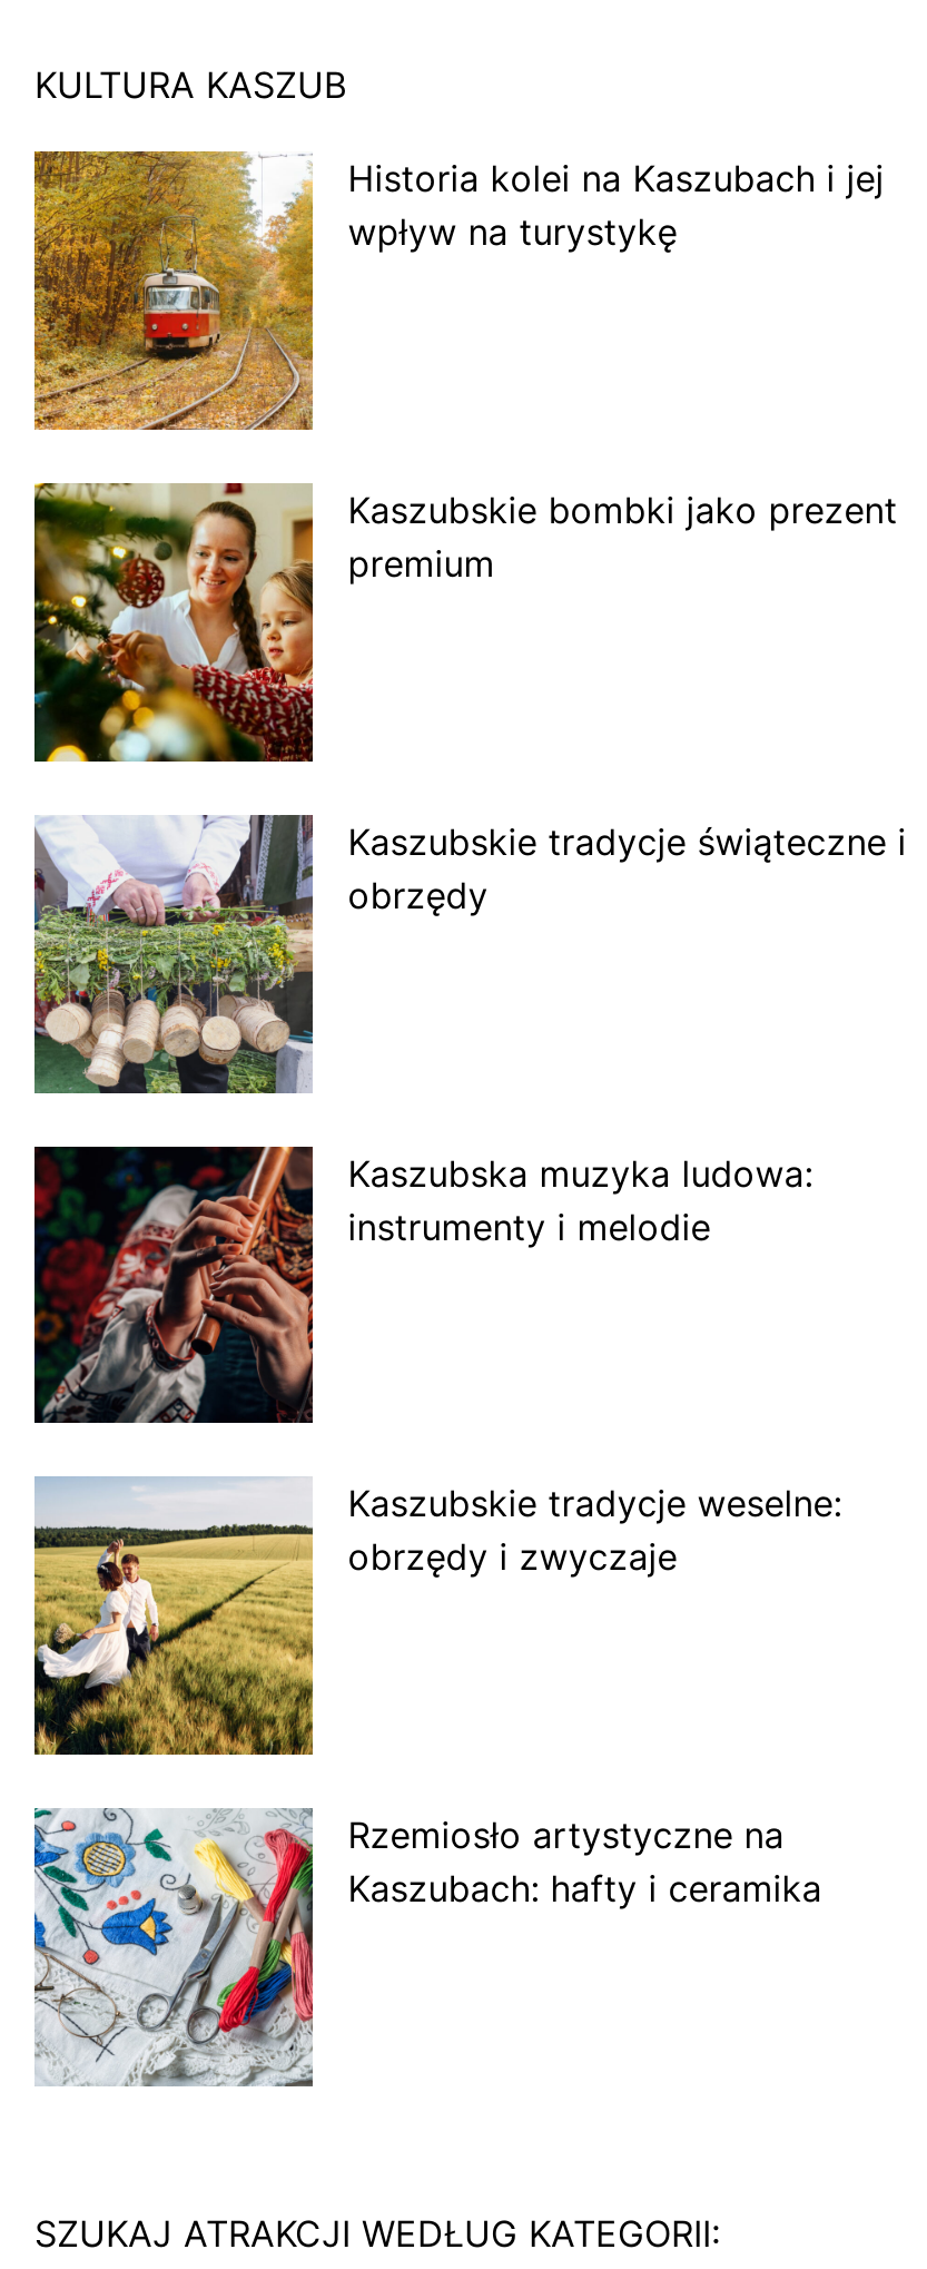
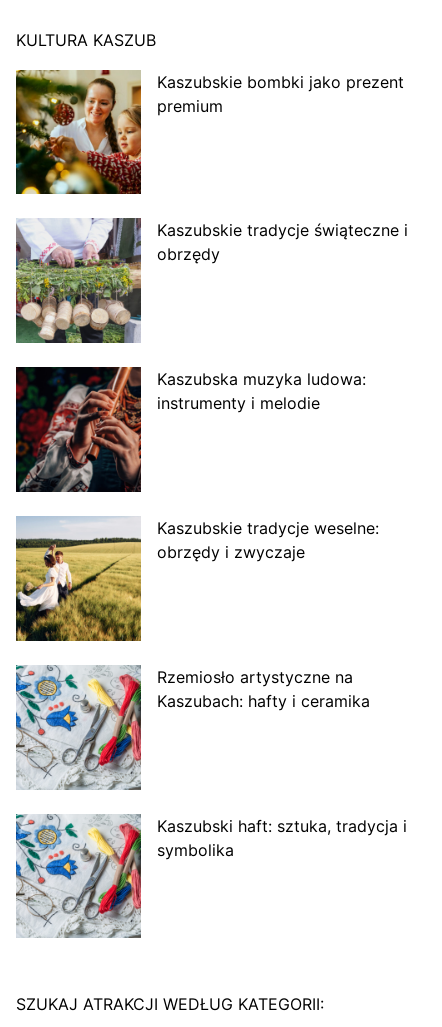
- [image]
- Historia kolei na Kaszubach i jej
- wpływ na turystykę

moved up: [image] | Kaszubskie bombki jako prezent | premium | ... | Rzemiosło artystyczne na | Kaszubach: hafty i ceramika

moved up: [image]

+ Kaszubski haft: sztuka, tradycja i
+ symbolika
